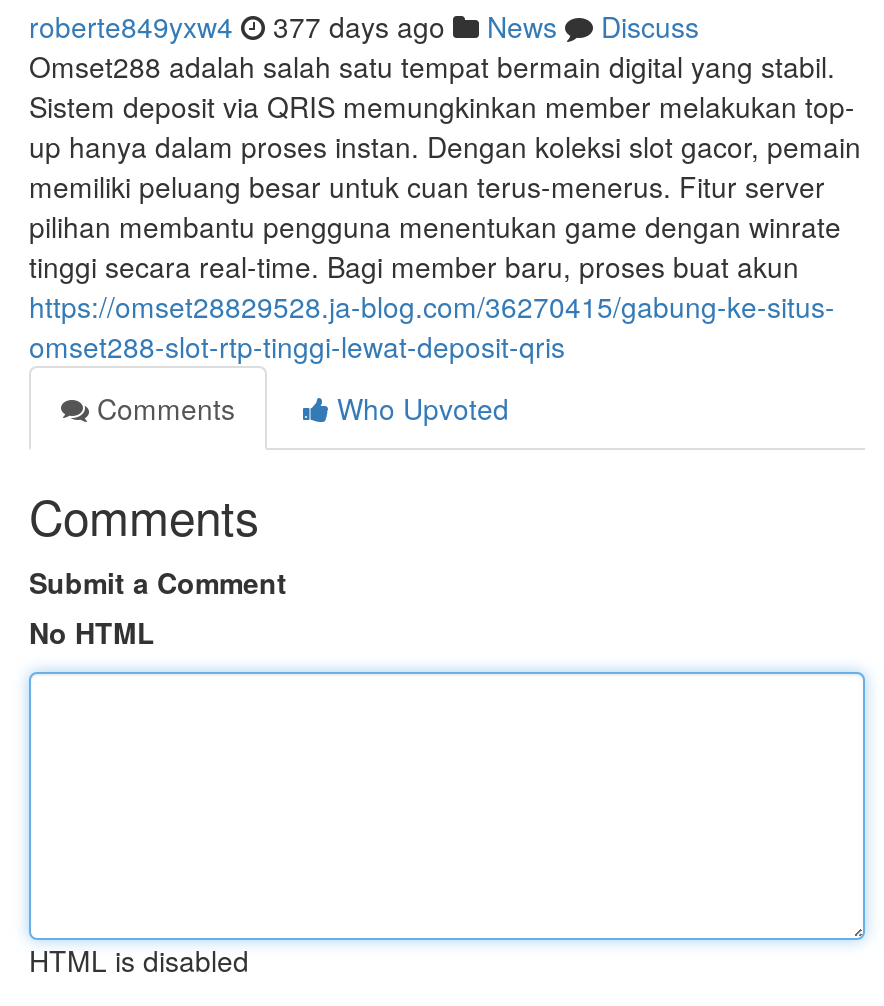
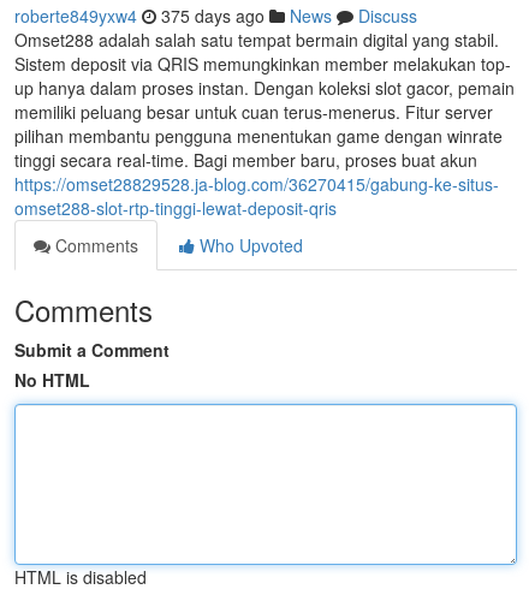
- roberte849yxw4 377 days ago News Discuss
+ roberte849yxw4 375 days ago News Discuss
